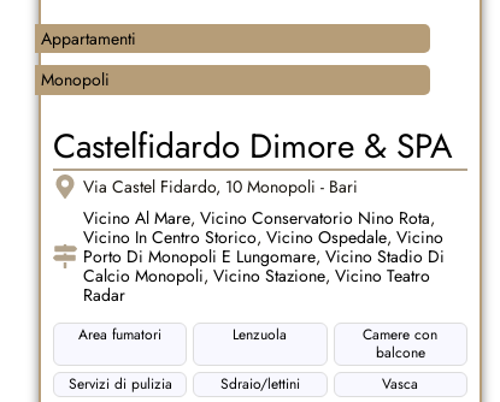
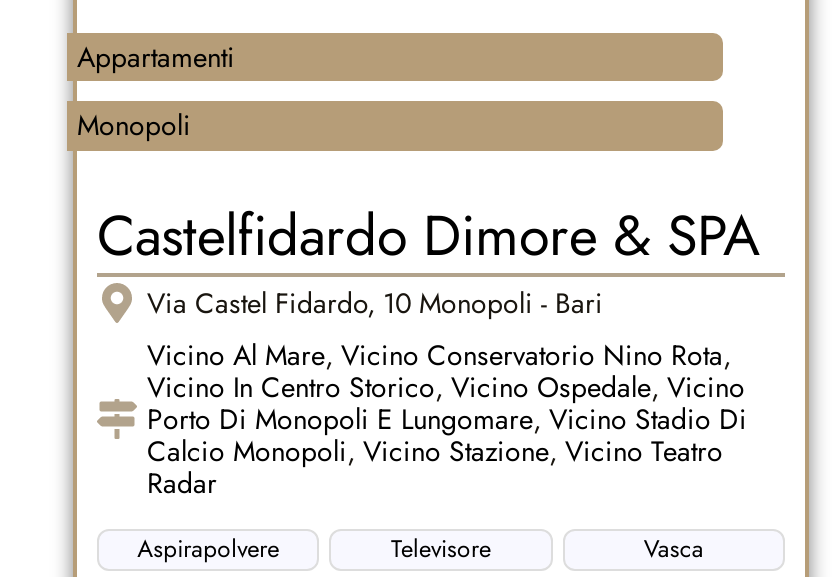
- Area fumatori
- Lenzuola
- Camere con
- balcone
- Servizi di pulizia
- Sdraio/lettini
+ Aspirapolvere
+ Televisore
